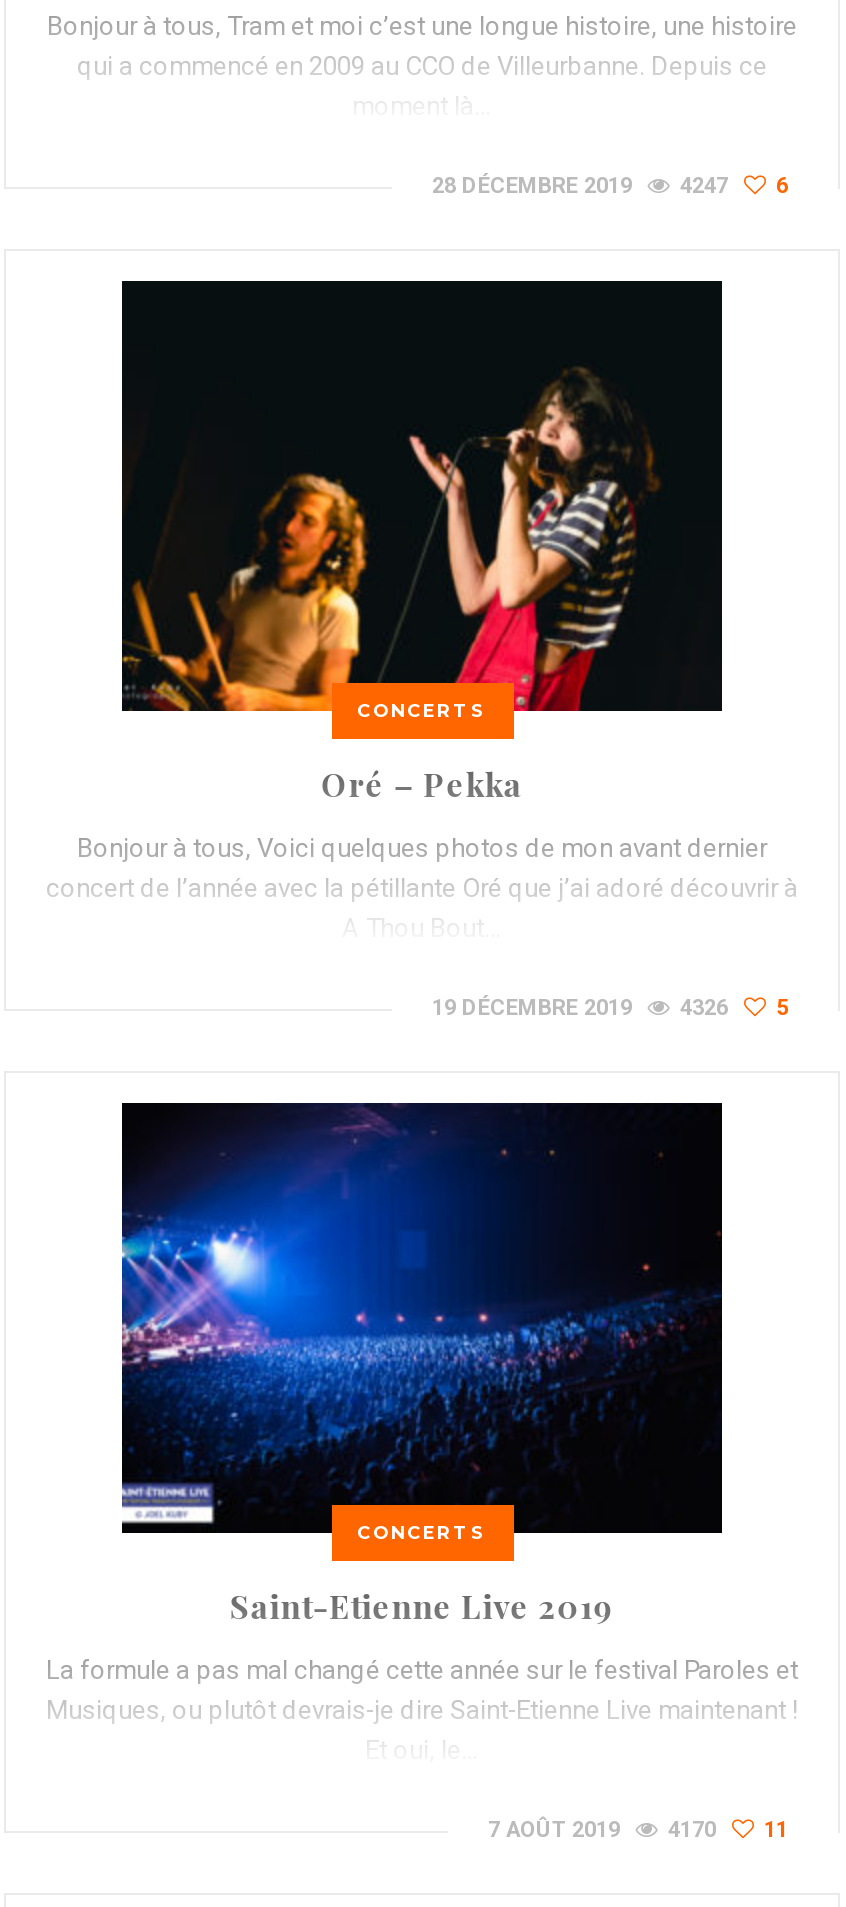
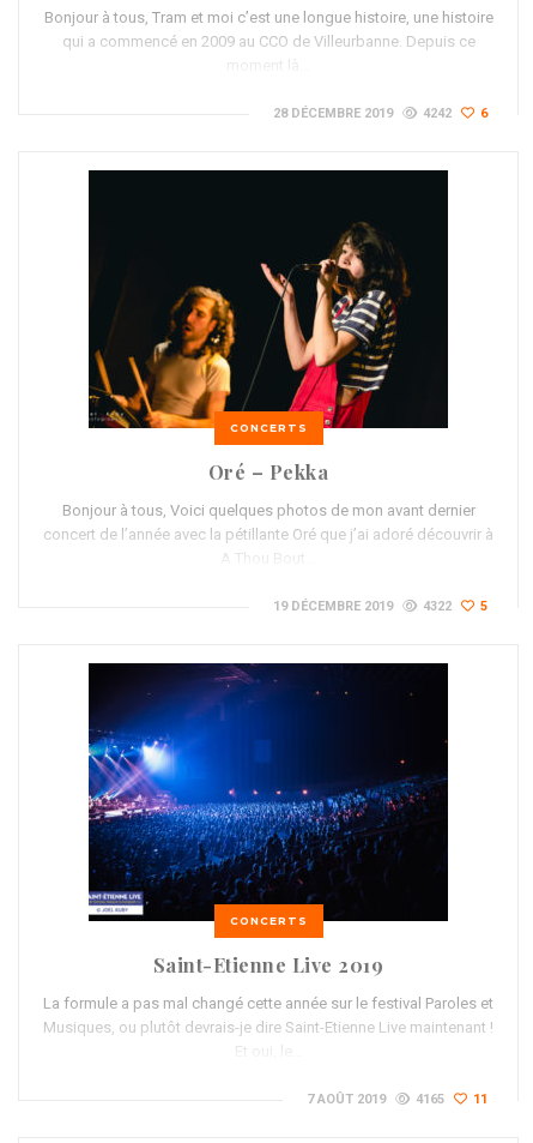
- 28 DÉCEMBRE 2019 4247 6
+ 28 DÉCEMBRE 2019 4242 6

- 19 DÉCEMBRE 2019 4326 5
+ 19 DÉCEMBRE 2019 4322 5

- 7 AOÛT 2019 4170 11
+ 7 AOÛT 2019 4165 11
